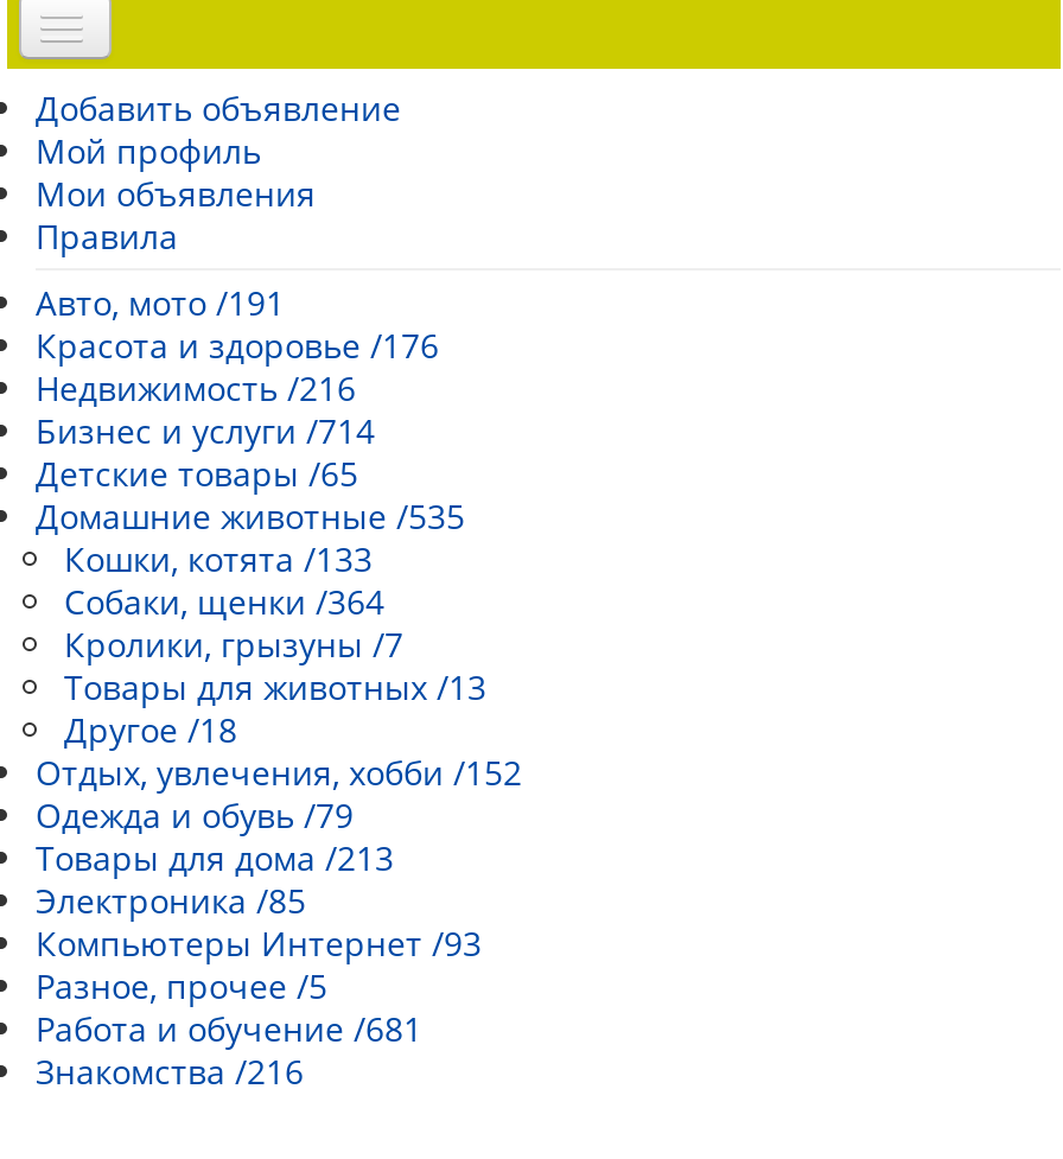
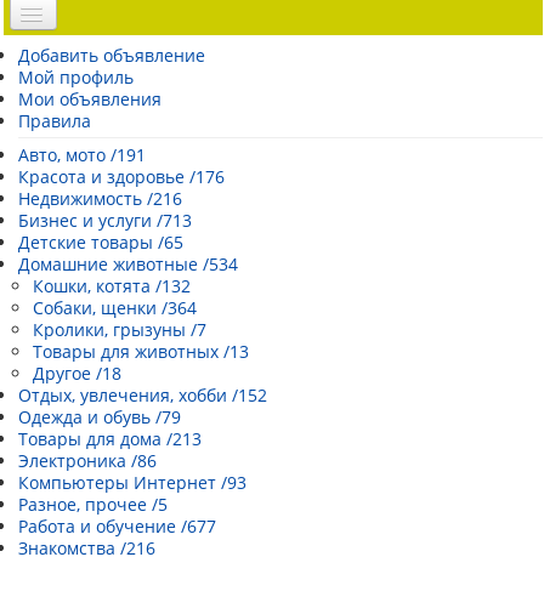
- Бизнес и услуги /714
+ Бизнес и услуги /713

- Домашние животные /535
+ Домашние животные /534

- Кошки, котята /133
+ Кошки, котята /132

- Электроника /85
+ Электроника /86

- Работа и обучение /681
+ Работа и обучение /677
